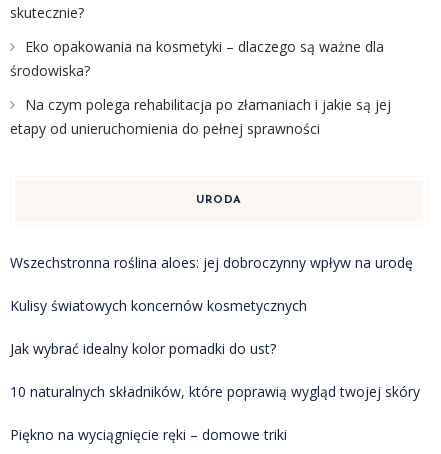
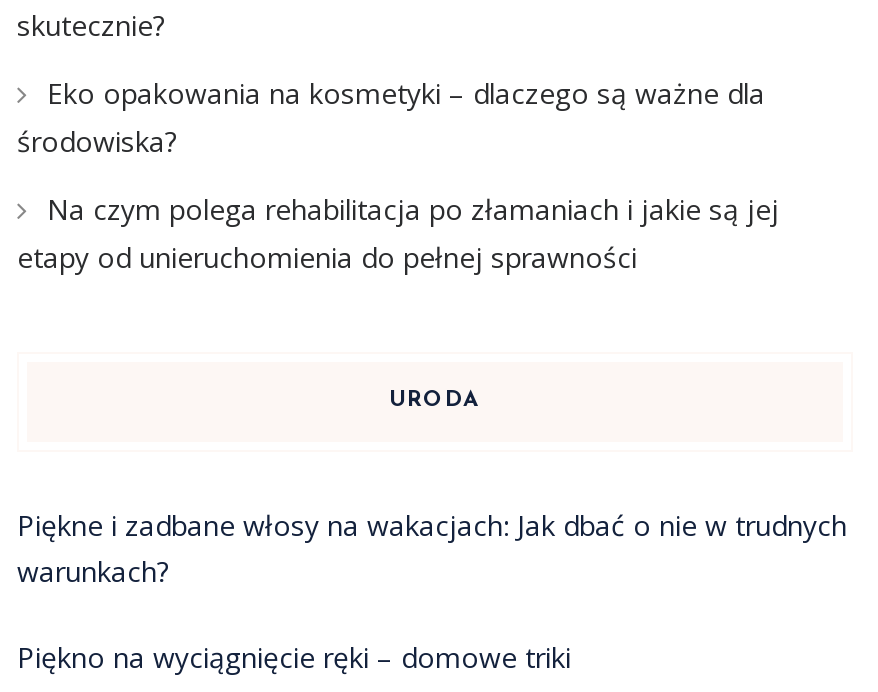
- Wszechstronna roślina aloes: jej dobroczynny wpływ na urodę
- Kulisy światowych koncernów kosmetycznych
- Jak wybrać idealny kolor pomadki do ust?
- 10 naturalnych składników, które poprawią wygląd twojej skóry
+ Piękne i zadbane włosy na wakacjach: Jak dbać o nie w trudnych
+ warunkach?
